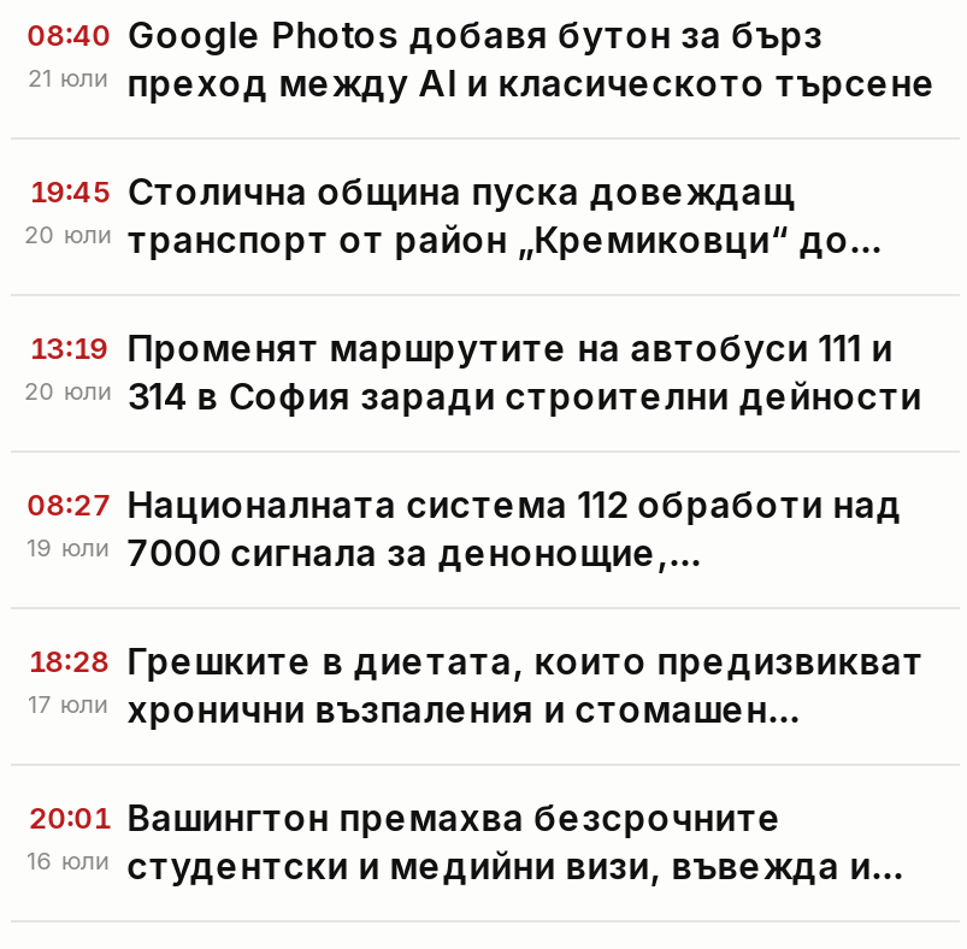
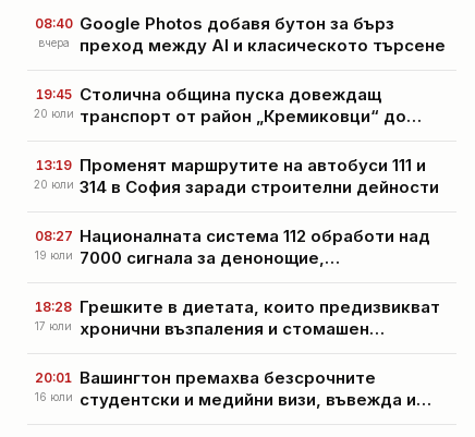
- 21 юли
+ вчера
